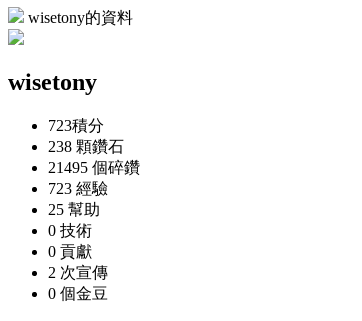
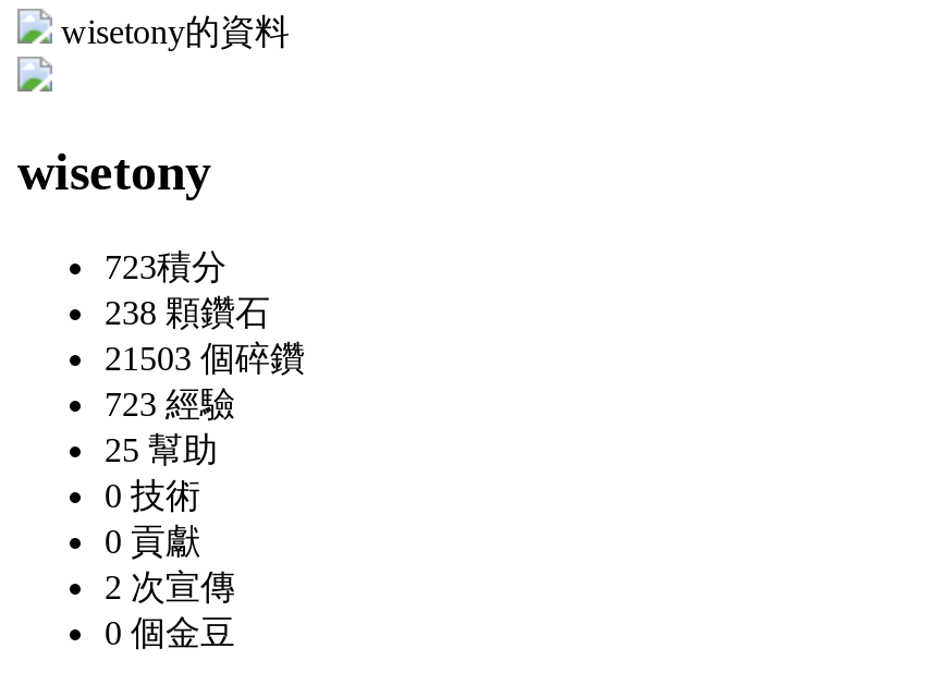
- 21495 個碎鑽
+ 21503 個碎鑽
